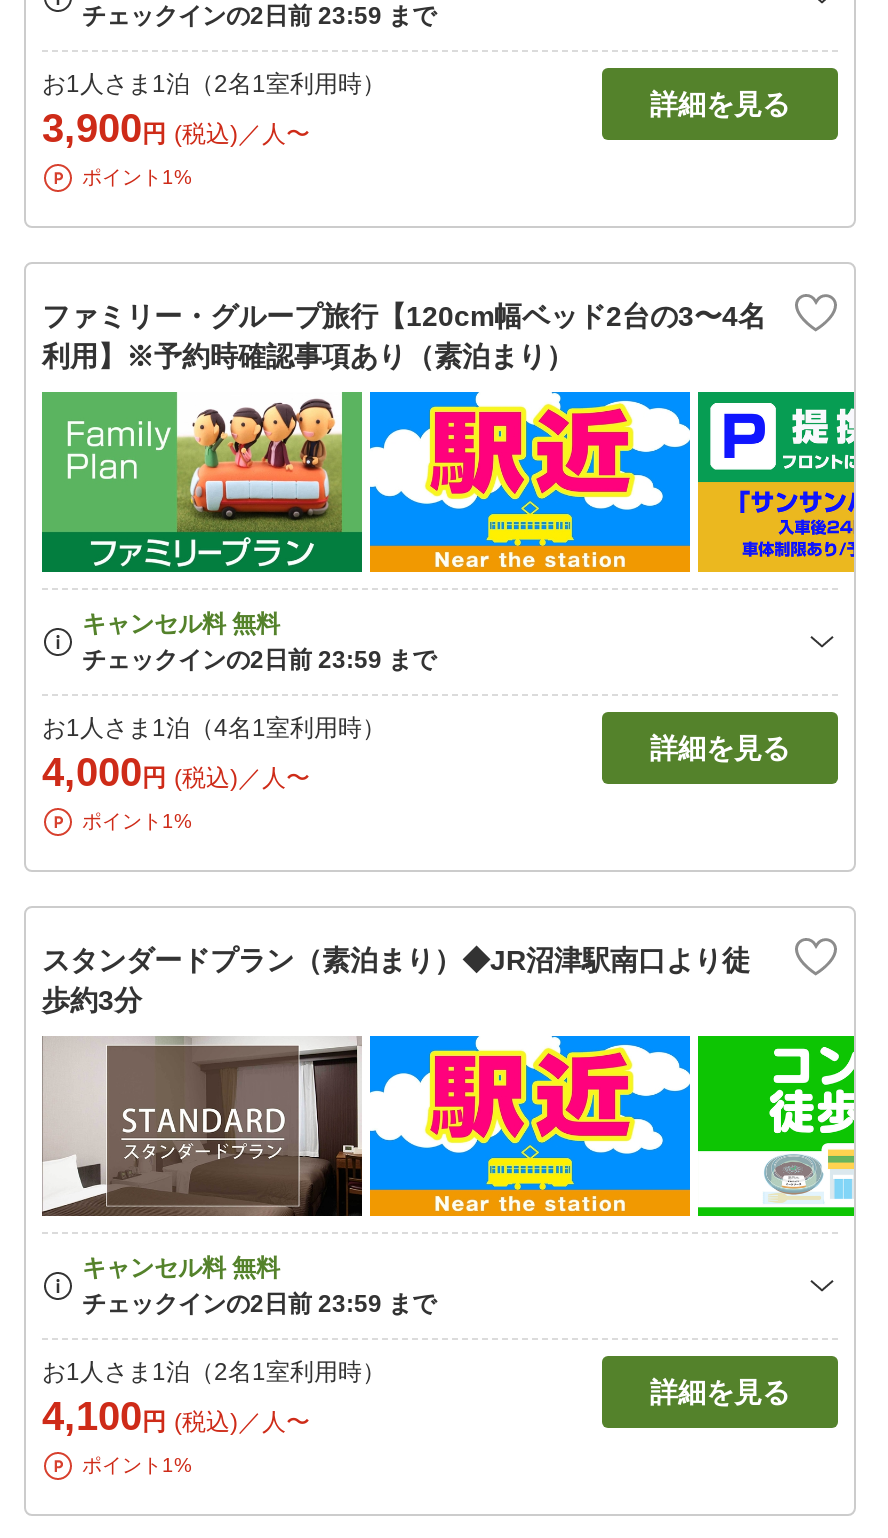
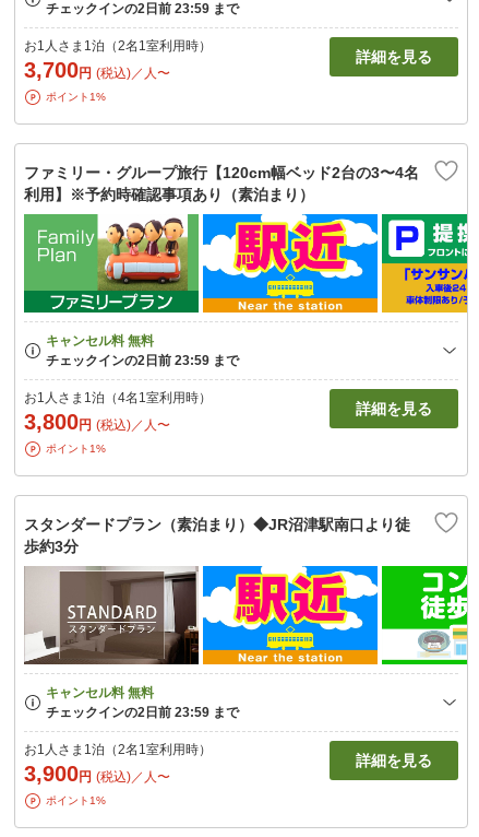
- 3,900円 (税込)／人〜
+ 3,700円 (税込)／人〜

- 4,000円 (税込)／人〜
+ 3,800円 (税込)／人〜

- 4,100円 (税込)／人〜
+ 3,900円 (税込)／人〜
